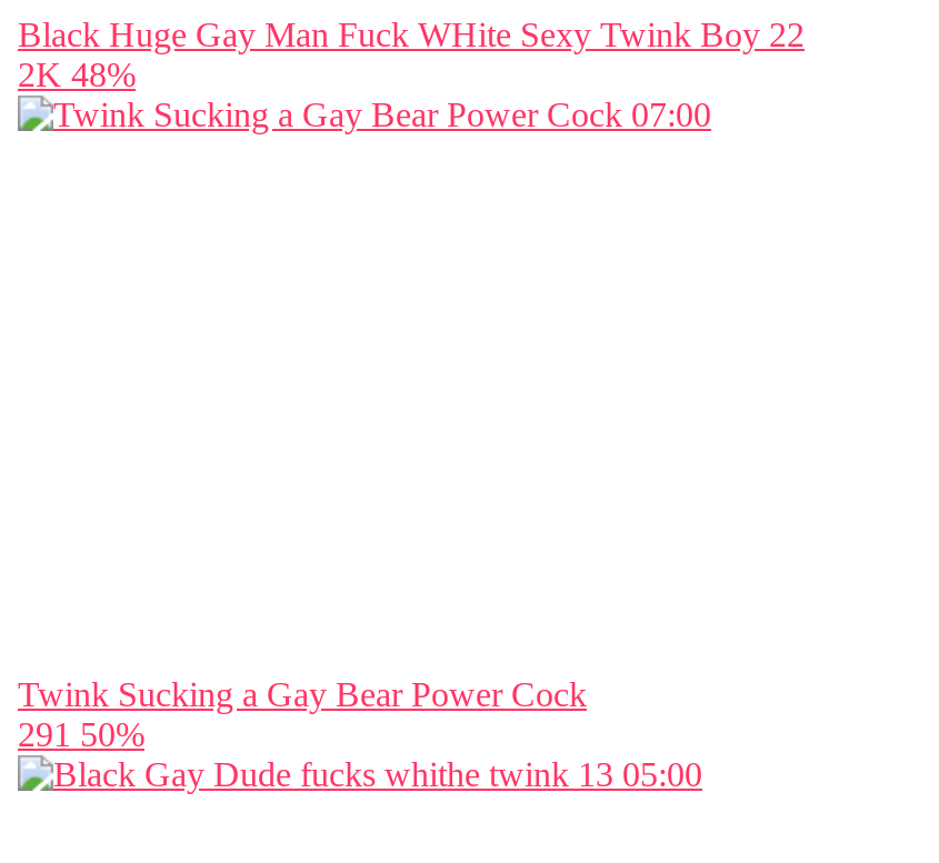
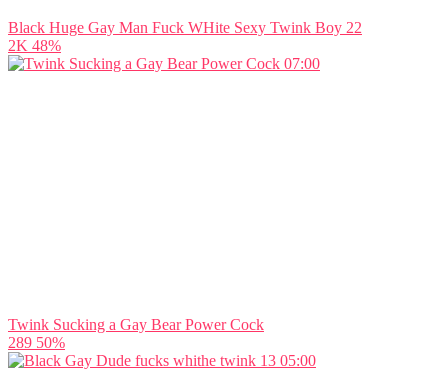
- 291 50%
+ 289 50%
